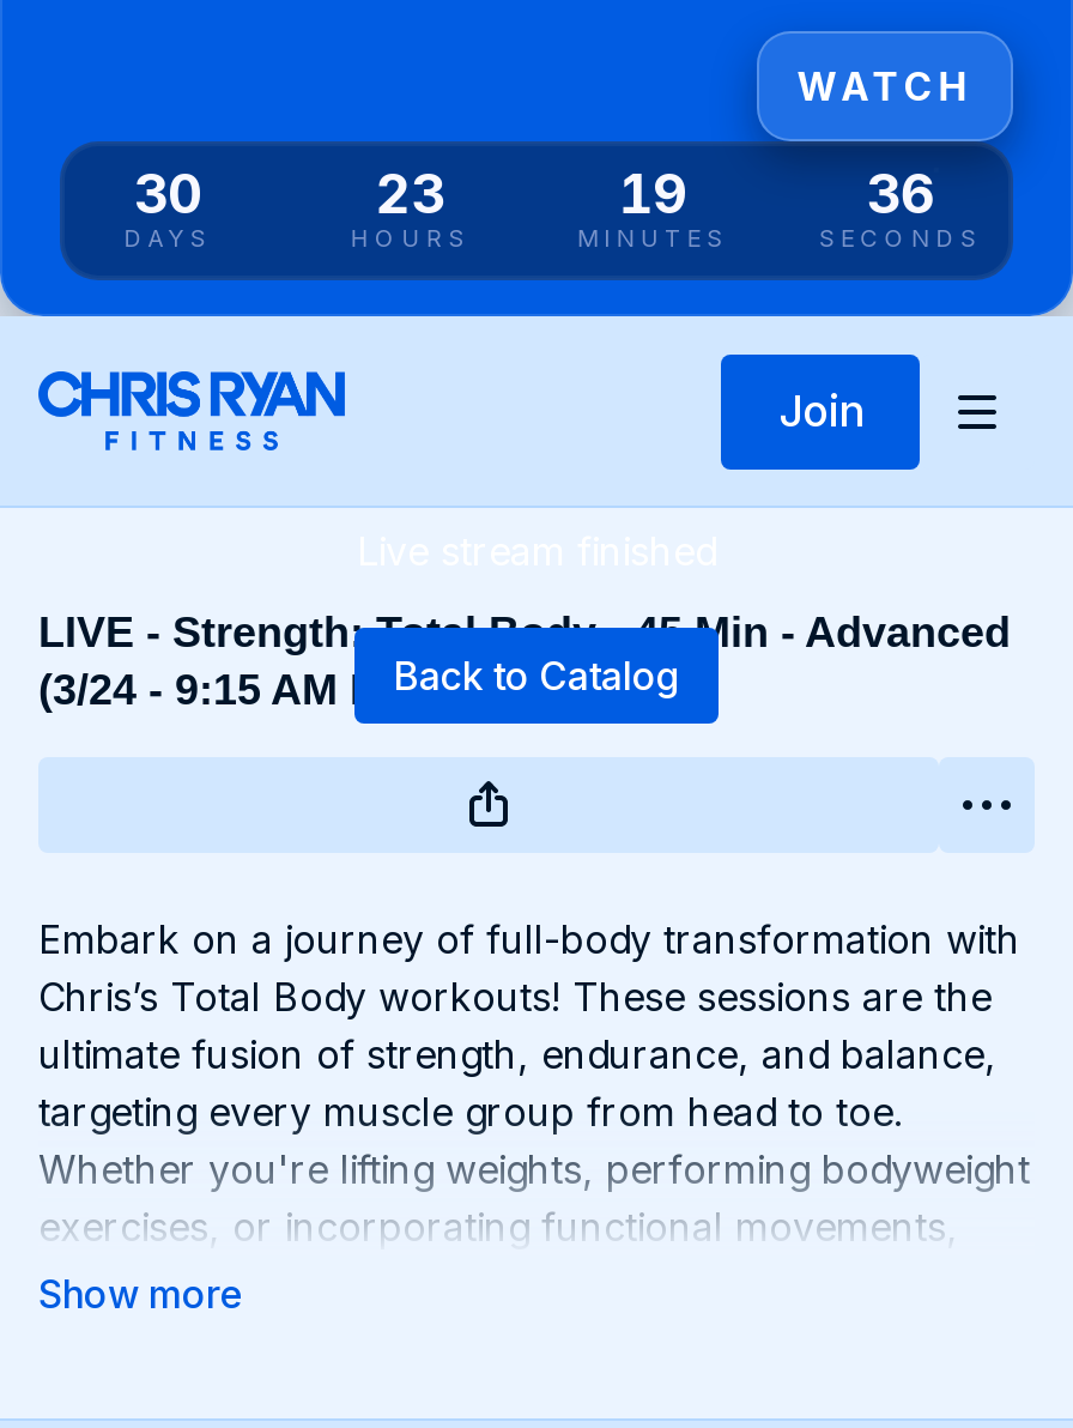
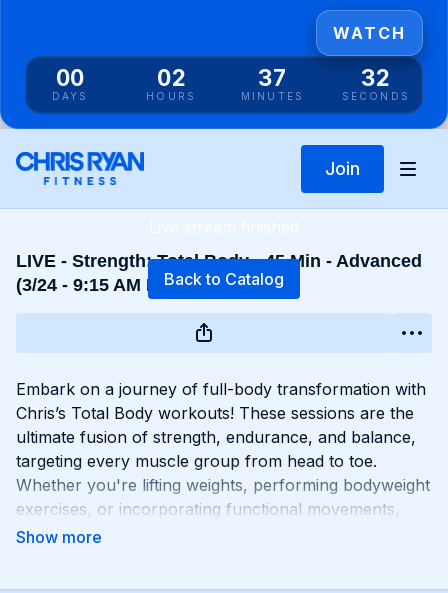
- 30
+ 00

- 23
+ 02

- 19
+ 37

- 36
+ 32
